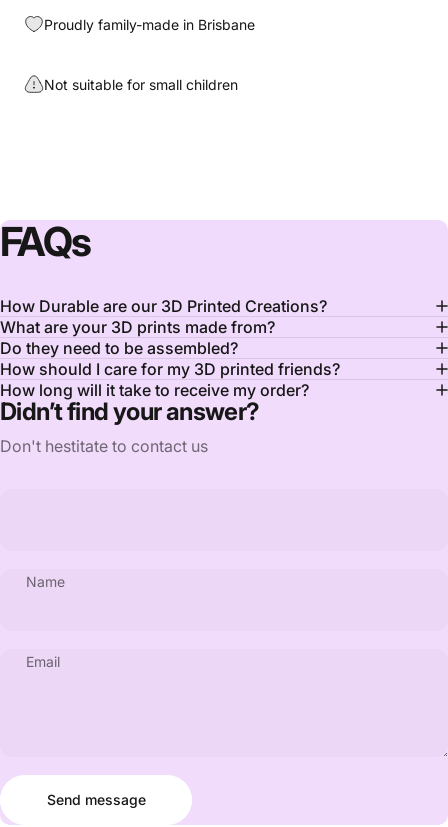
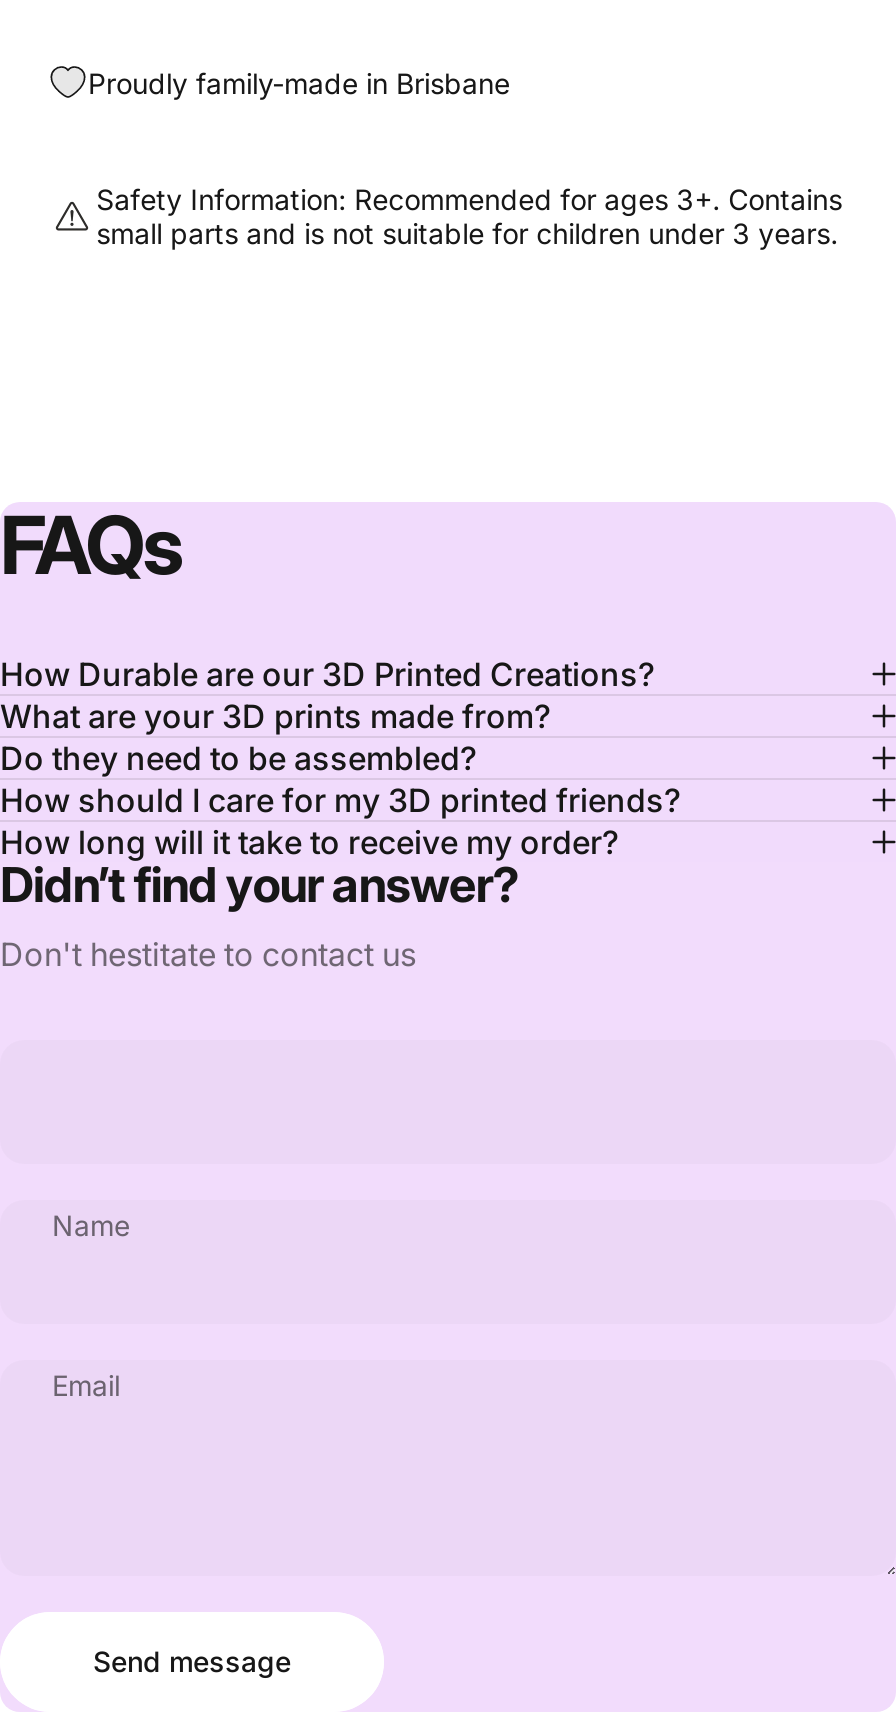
- Not suitable for small children
+ Safety Information: Recommended for ages 3+. Contains
+ small parts and is not suitable for children under 3 years.
